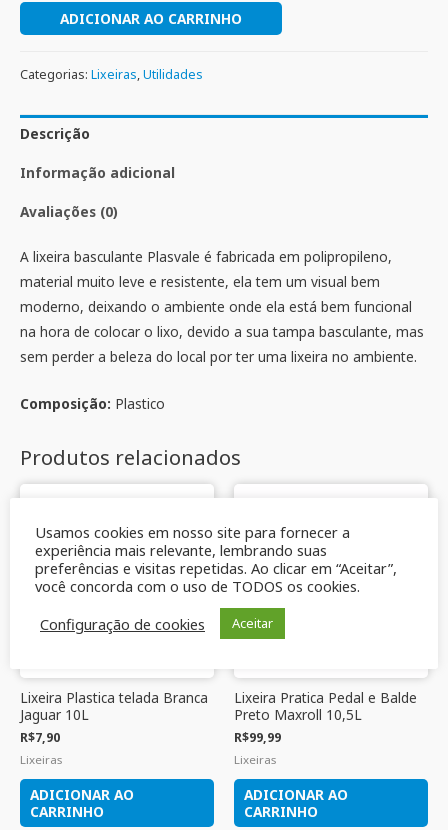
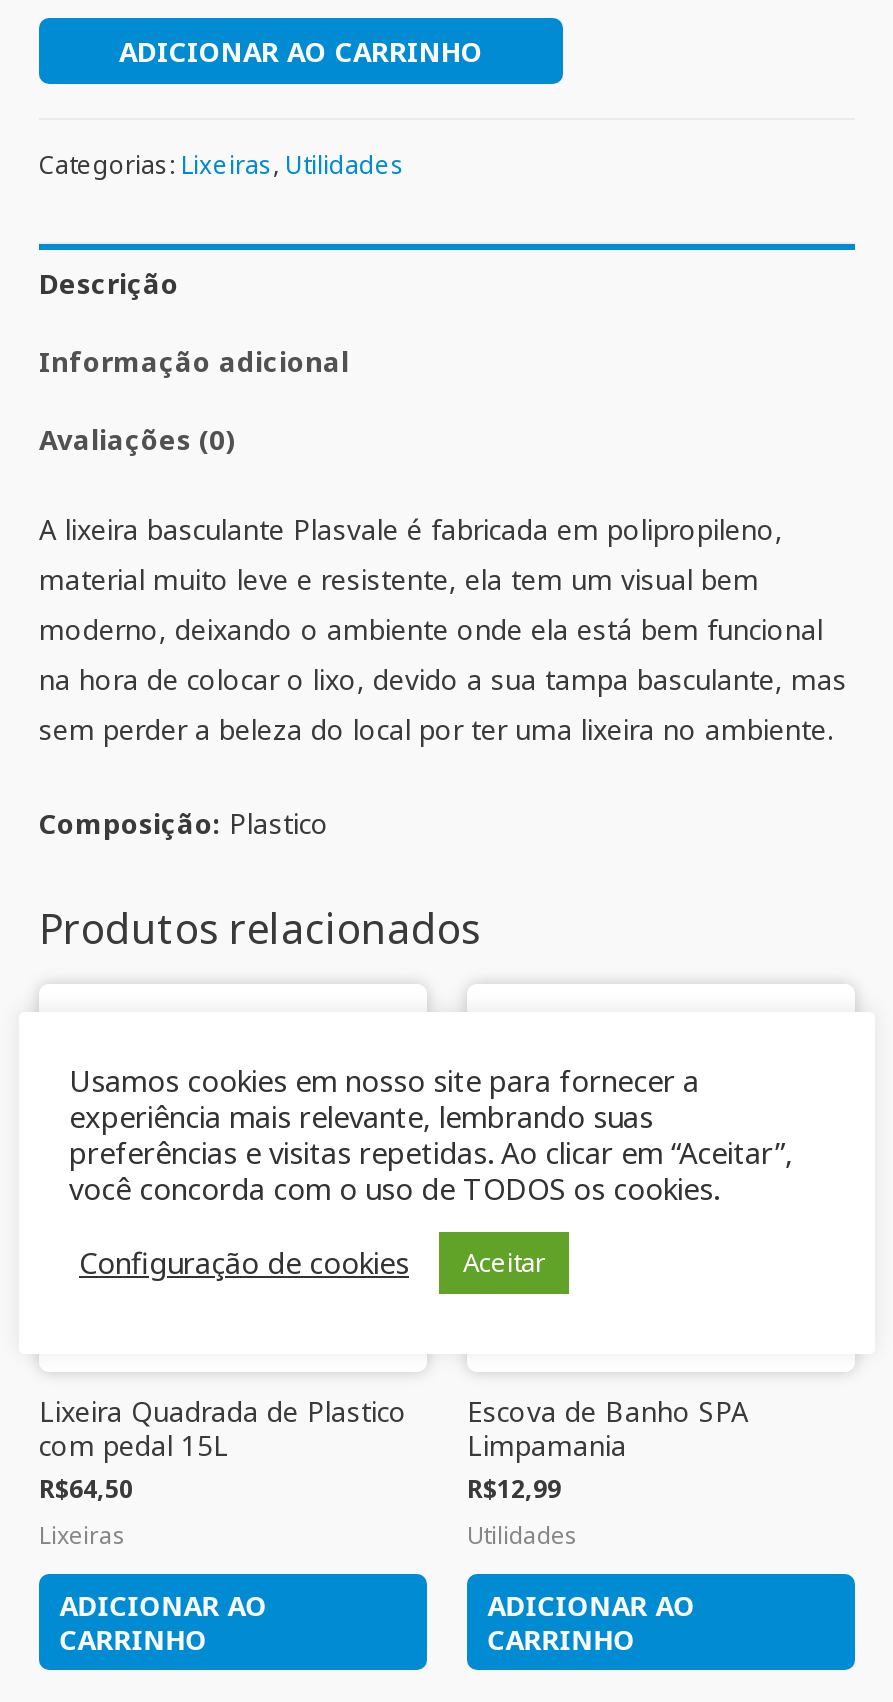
- Lixeira Plastica telada Branca
- Jaguar 10L
- R$7,90
+ Lixeira Quadrada de Plastico
+ com pedal 15L
+ R$64,50

- Lixeira Pratica Pedal e Balde
- Preto Maxroll 10,5L
- R$99,99
- Lixeiras
+ Escova de Banho SPA
+ Limpamania
+ R$12,99
+ Utilidades
